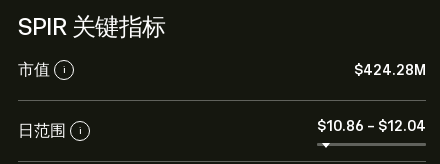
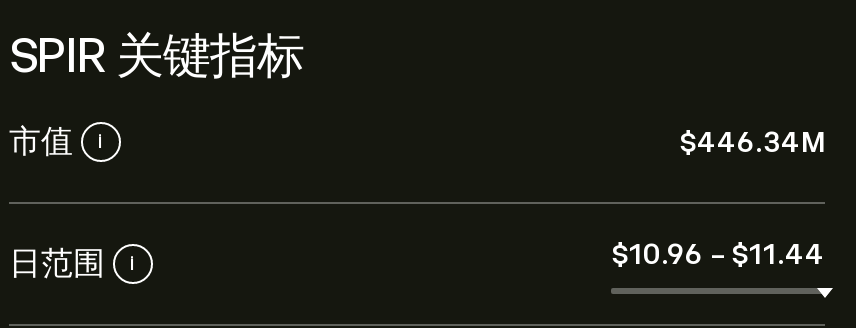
- $424.28M
+ $446.34M

- $10.86 - $12.04
+ $10.96 - $11.44
